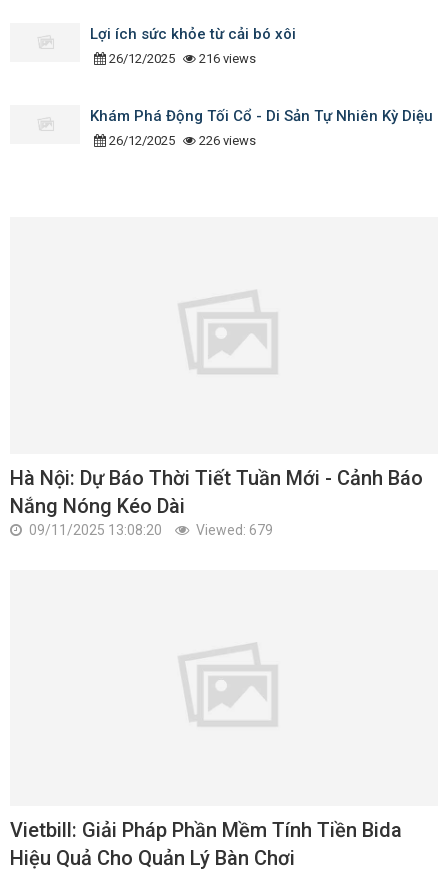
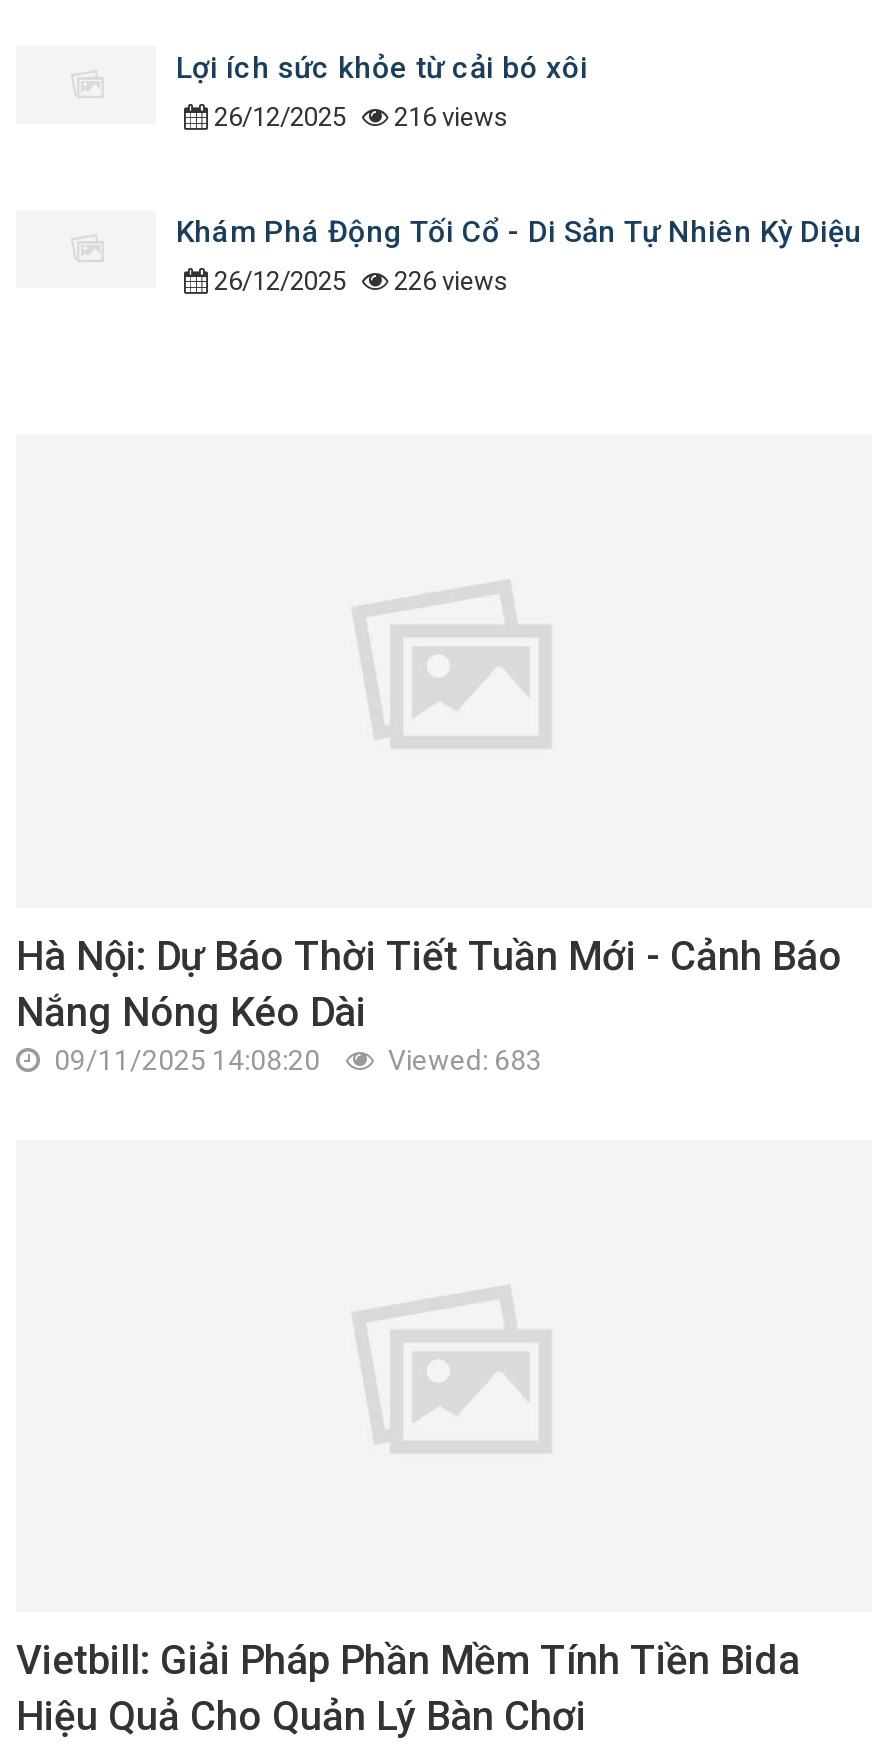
- 09/11/2025 13:08:20
+ 09/11/2025 14:08:20

- Viewed: 679
+ Viewed: 683
